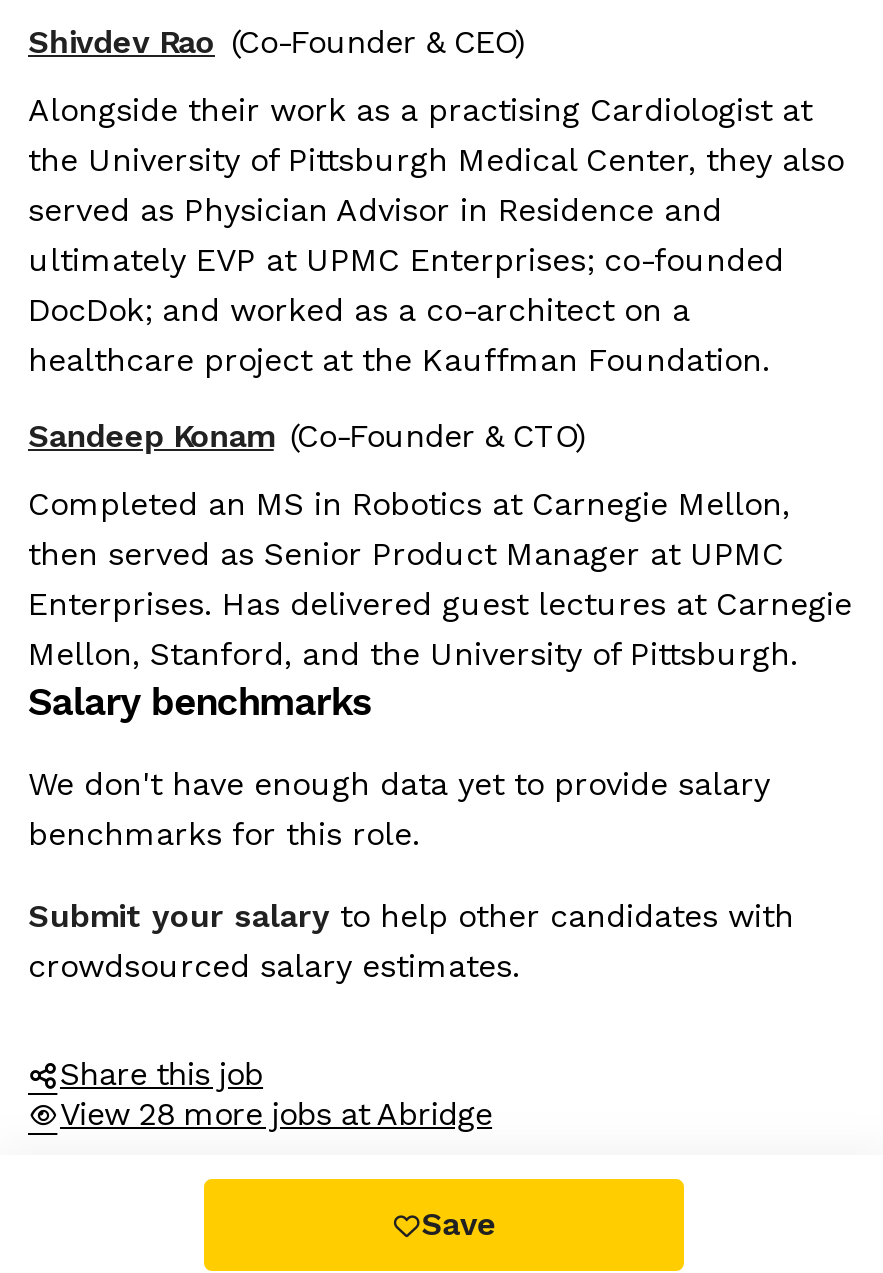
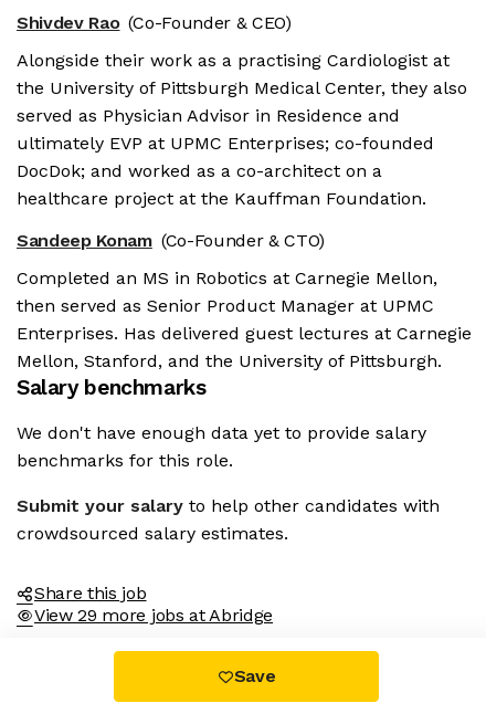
- View 28 more jobs at Abridge
+ View 29 more jobs at Abridge
